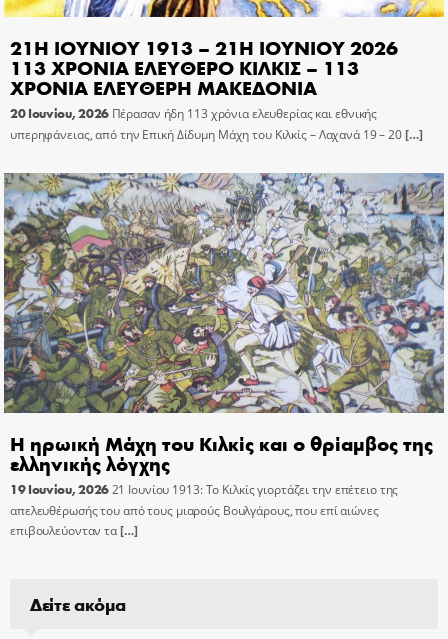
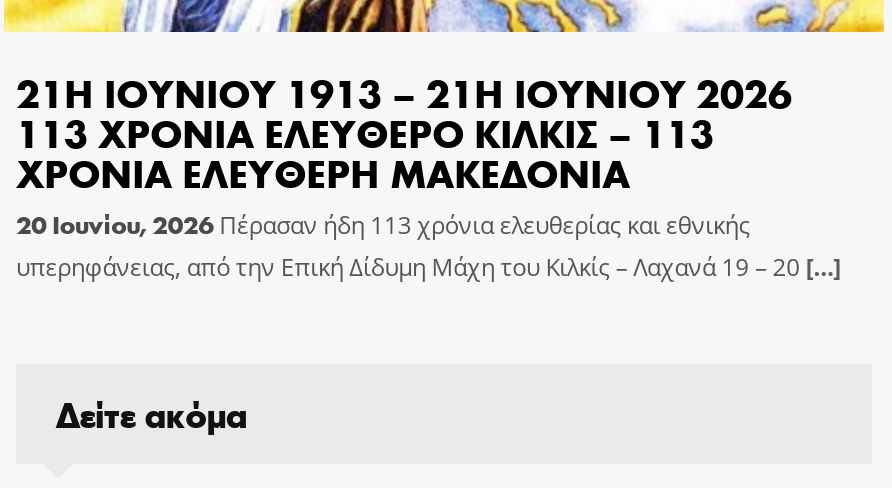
- [image]
- H ηρωική Μάχη του Κιλκίς και ο θρίαμβος της
- ελληνικής λόγχης
- 19 Ιουνίου, 2026 21 Ιουνίου 1913: Το Κιλκίς γιορτάζει την επέτειο της
- απελευθέρωσής του από τους μιαρούς Βουλγάρους, που επί αιώνες
- επιβουλεύονταν τα […]
